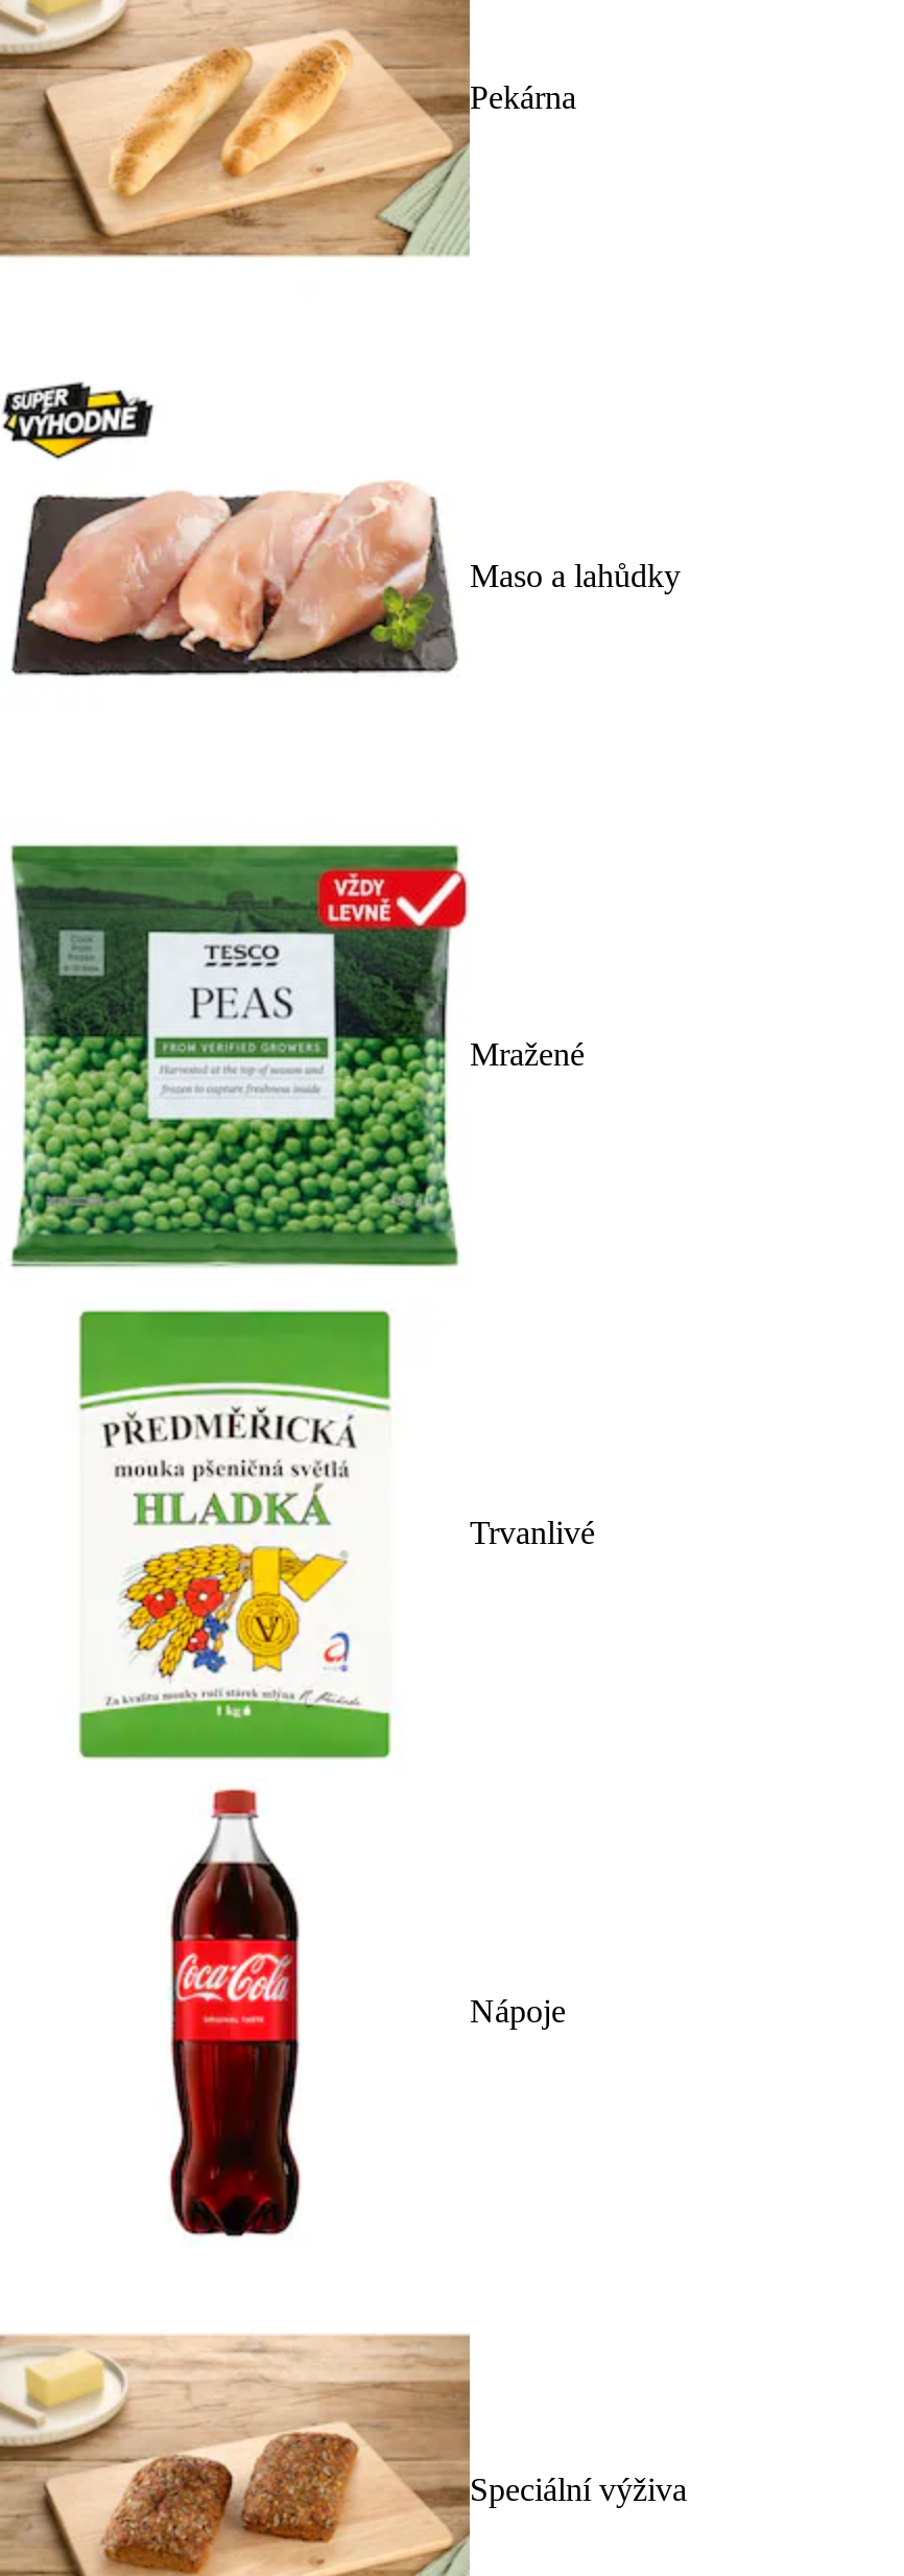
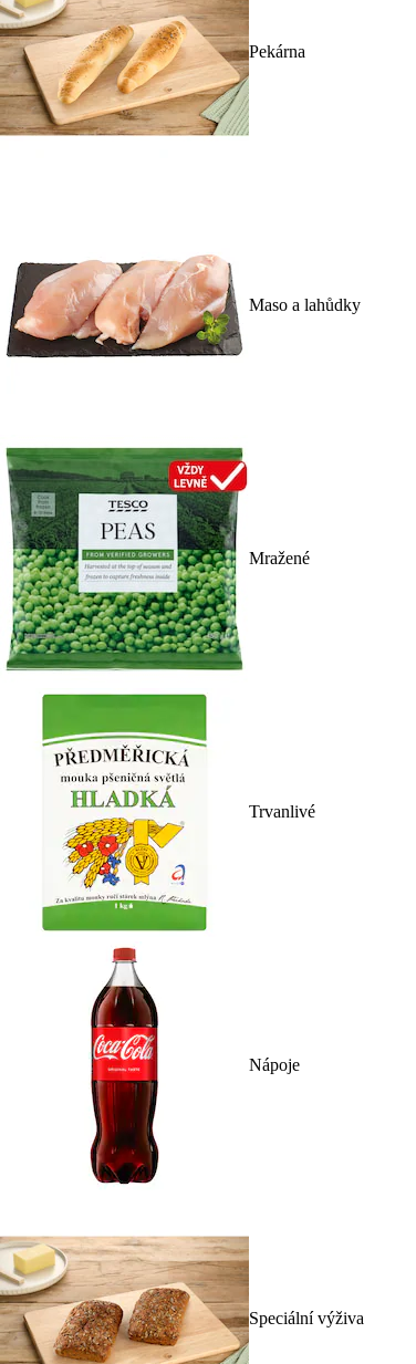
- [image]
